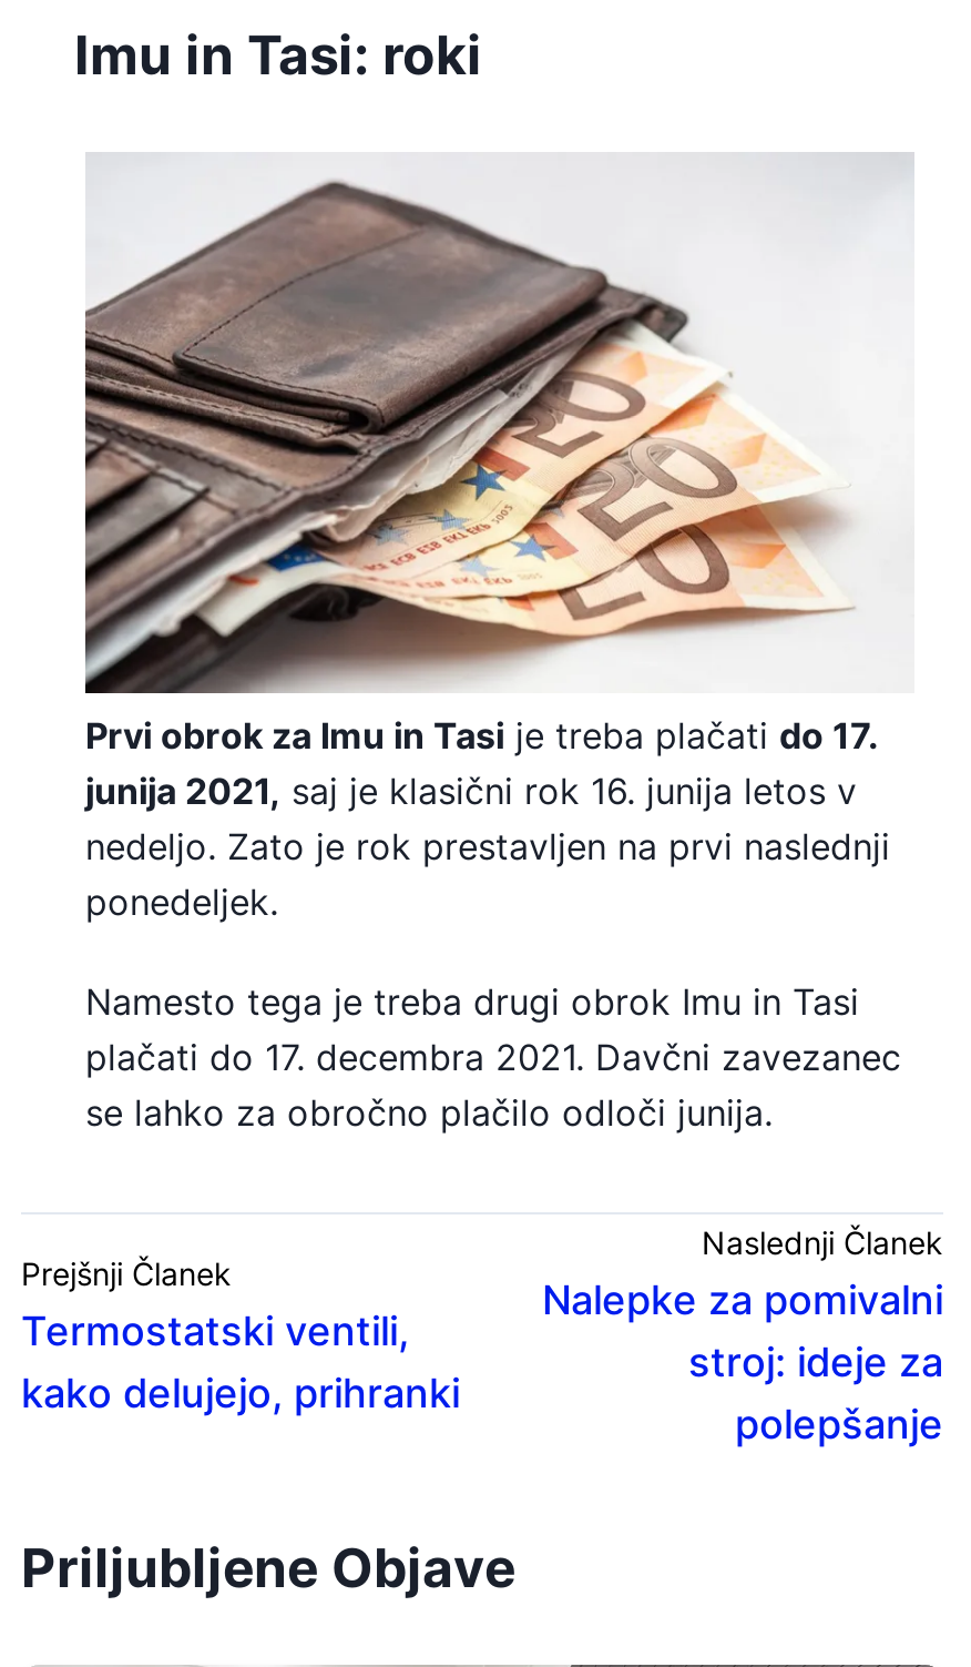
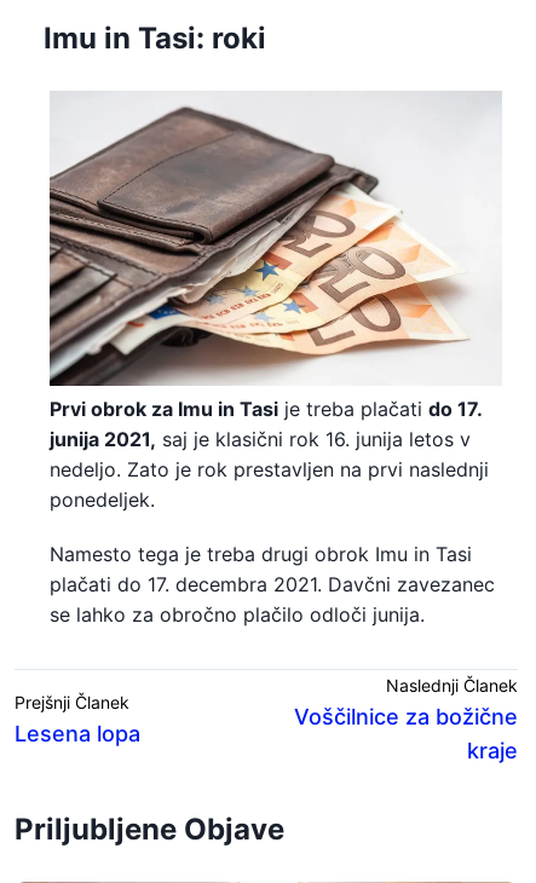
- Nalepke za pomivalni
- stroj: ideje za
- polepšanje
+ Voščilnice za božične
+ kraje

- Termostatski ventili,
- kako delujejo, prihranki
+ Lesena lopa
